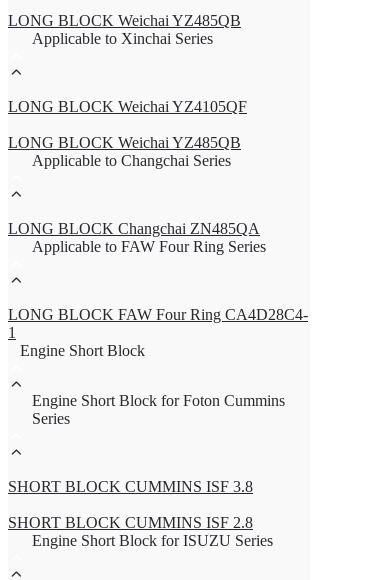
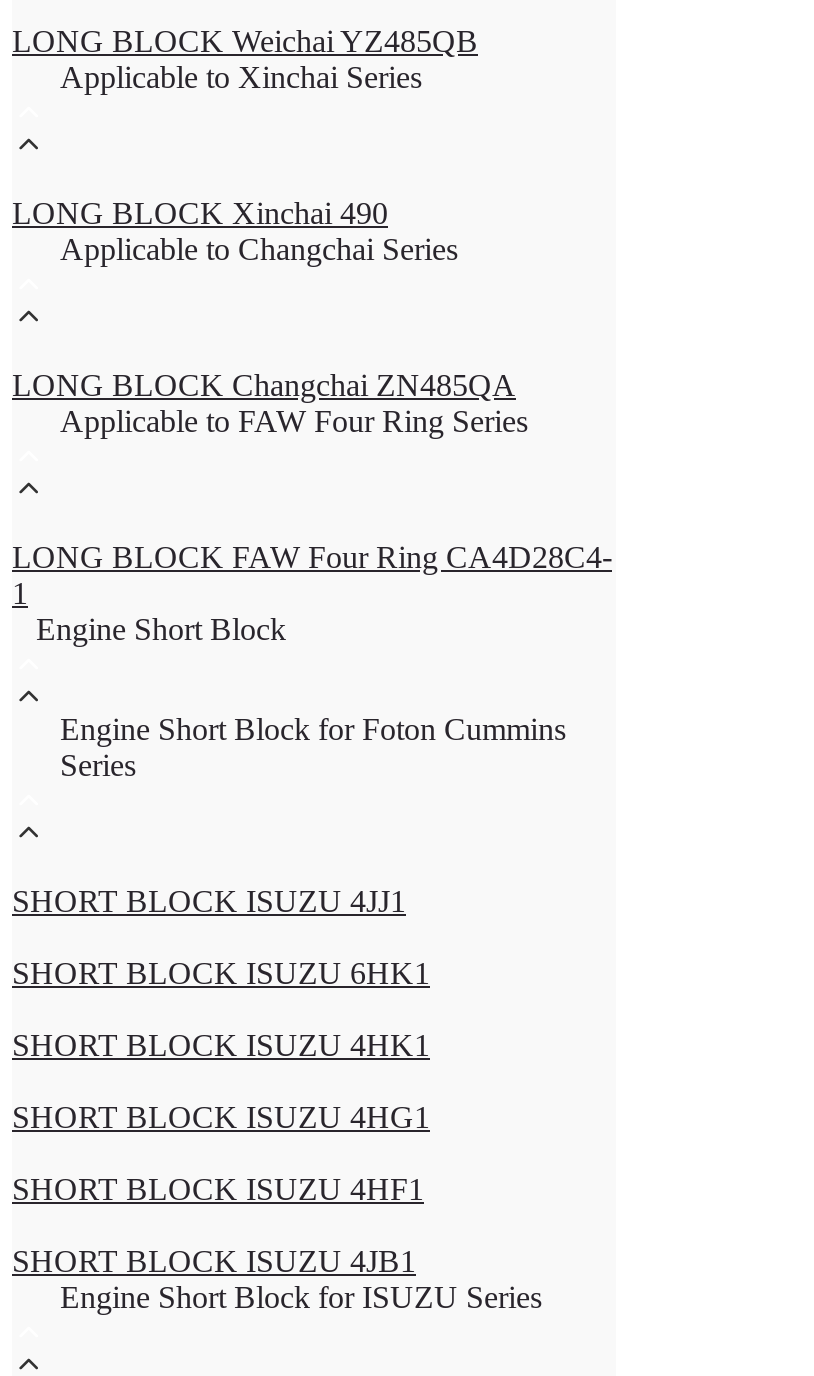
- LONG BLOCK Weichai YZ4105QF
- LONG BLOCK Weichai YZ485QB
+ LONG BLOCK Xinchai 490

moved up: Applicable to Changchai Series | LONG BLOCK Changchai ZN485QA | Applicable to FAW Four Ring Series | LONG BLOCK FAW Four Ring CA4D28C4- | 1 | Engine Short Block | Engine Short Block for Foton Cummins | Series

- SHORT BLOCK CUMMINS ISF 3.8
- SHORT BLOCK CUMMINS ISF 2.8
+ SHORT BLOCK ISUZU 4JJ1
+ SHORT BLOCK ISUZU 6HK1
+ SHORT BLOCK ISUZU 4HK1
+ SHORT BLOCK ISUZU 4HG1
+ SHORT BLOCK ISUZU 4HF1
+ SHORT BLOCK ISUZU 4JB1
